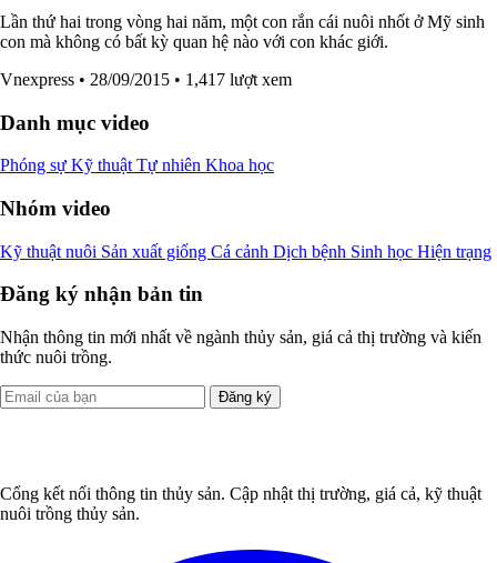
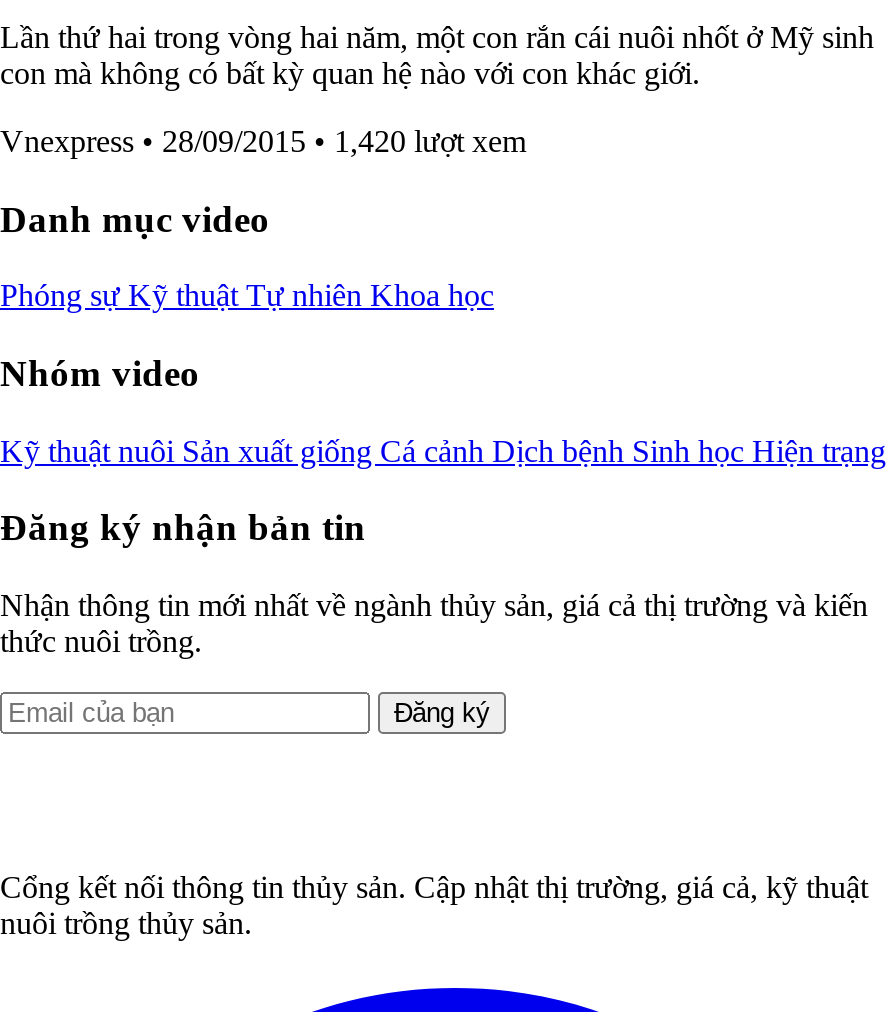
- Vnexpress • 28/09/2015 • 1,417 lượt xem
+ Vnexpress • 28/09/2015 • 1,420 lượt xem
